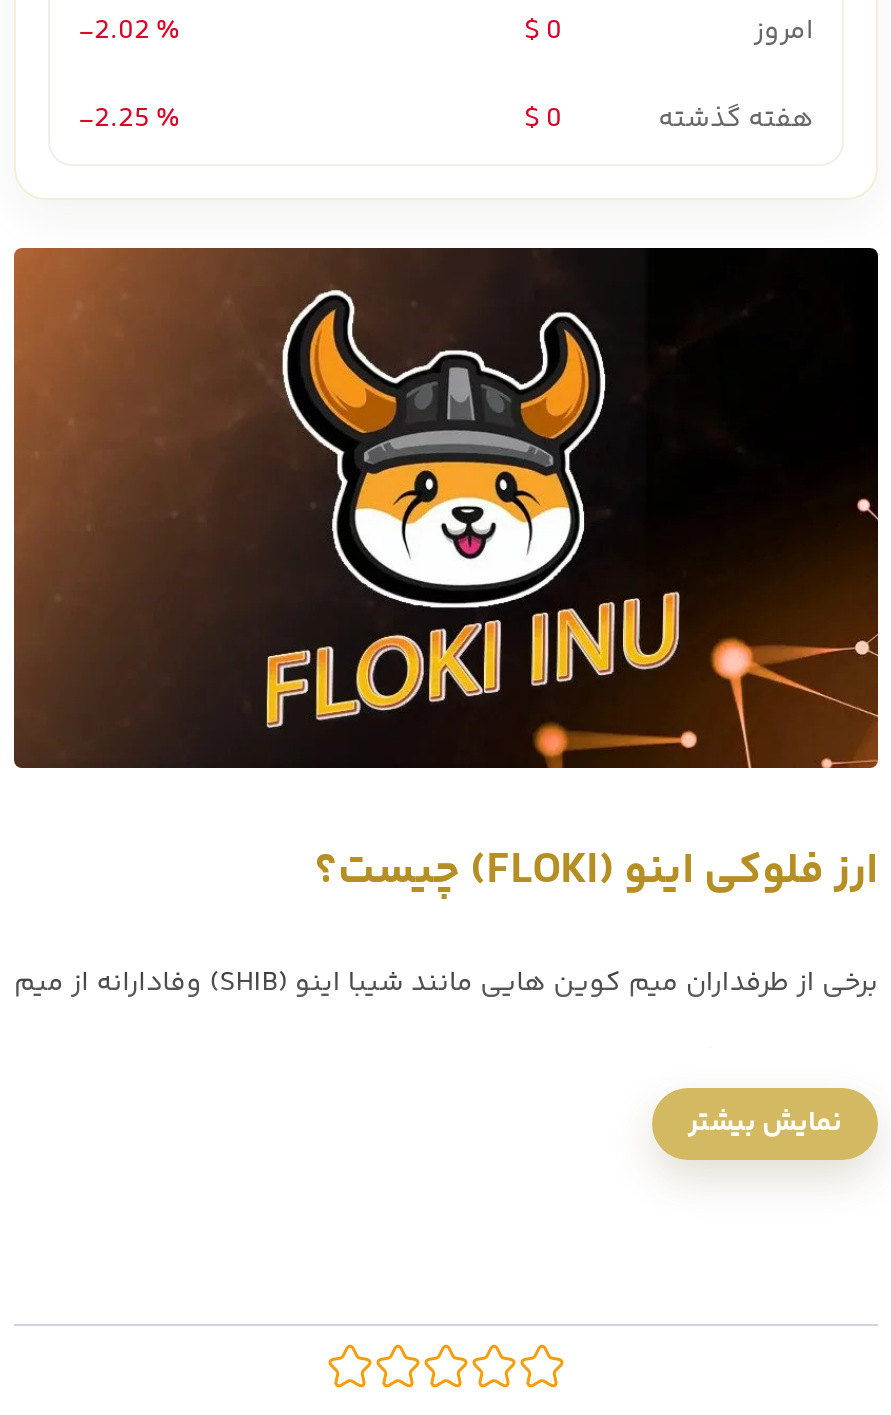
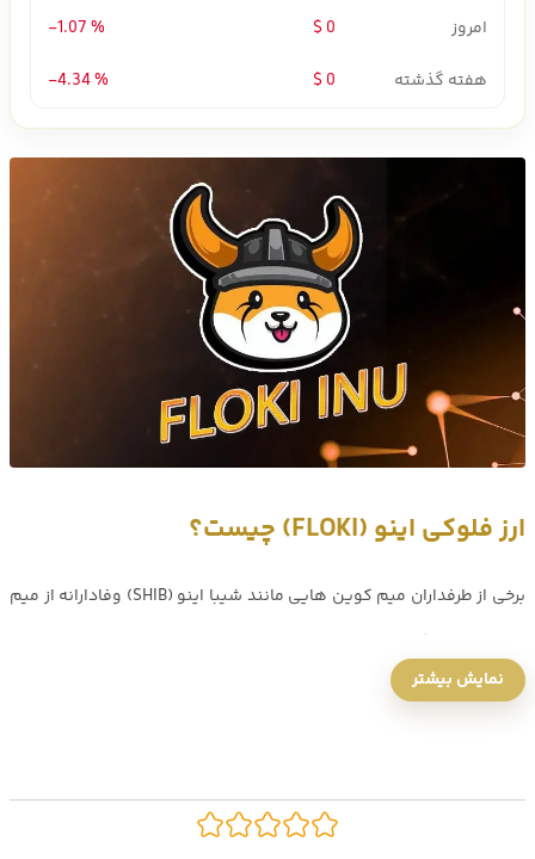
- -2.02 %
+ -1.07 %

- -2.25 %
+ -4.34 %
